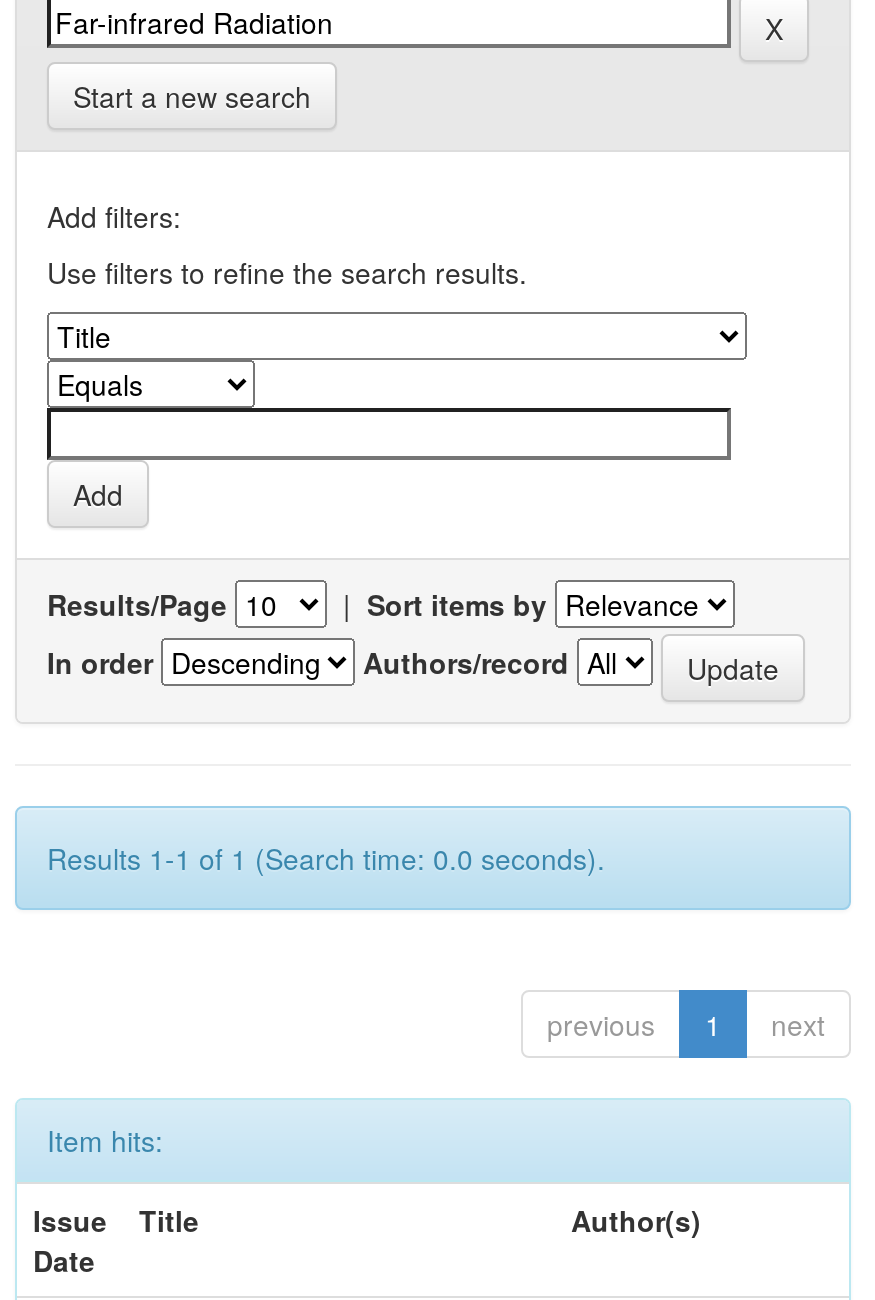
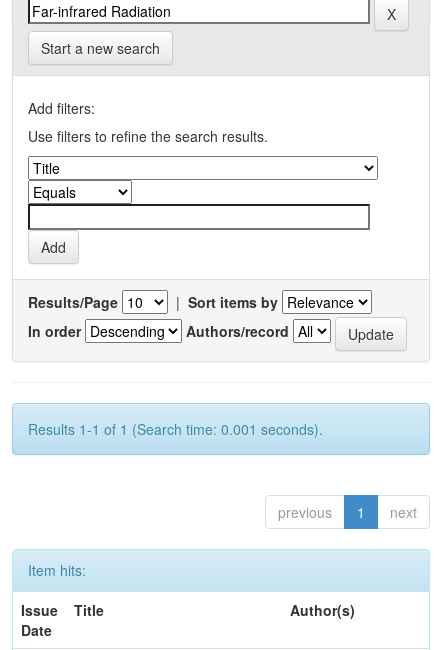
- Results 1-1 of 1 (Search time: 0.0 seconds).
+ Results 1-1 of 1 (Search time: 0.001 seconds).
